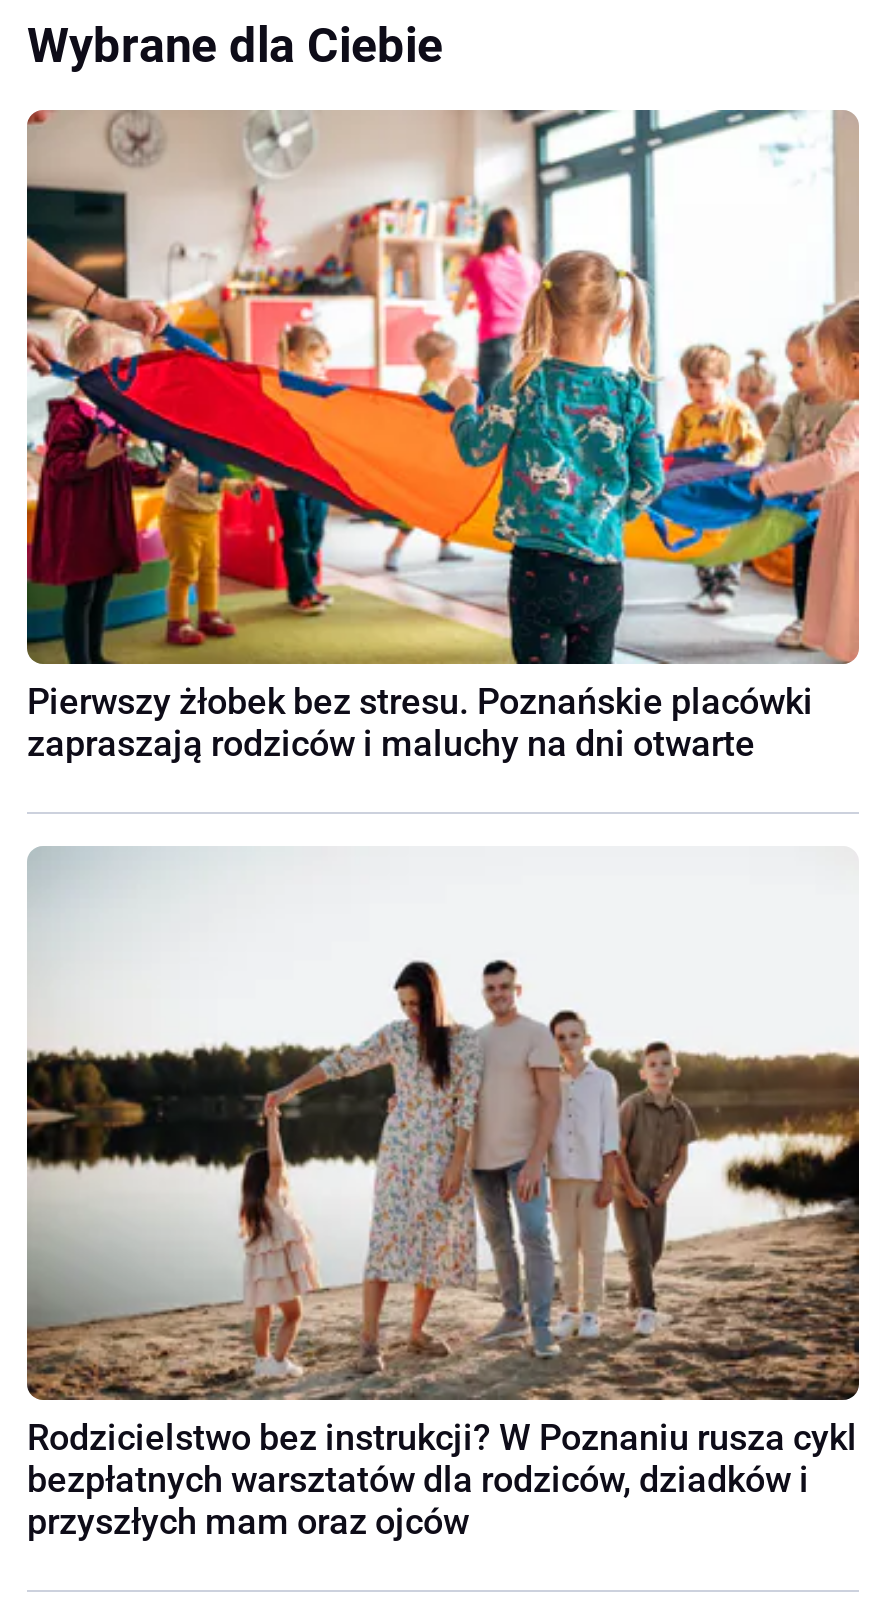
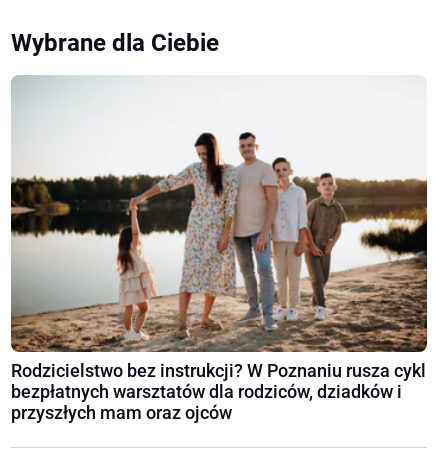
- [image]
- Pierwszy żłobek bez stresu. Poznańskie placówki
- zapraszają rodziców i maluchy na dni otwarte
